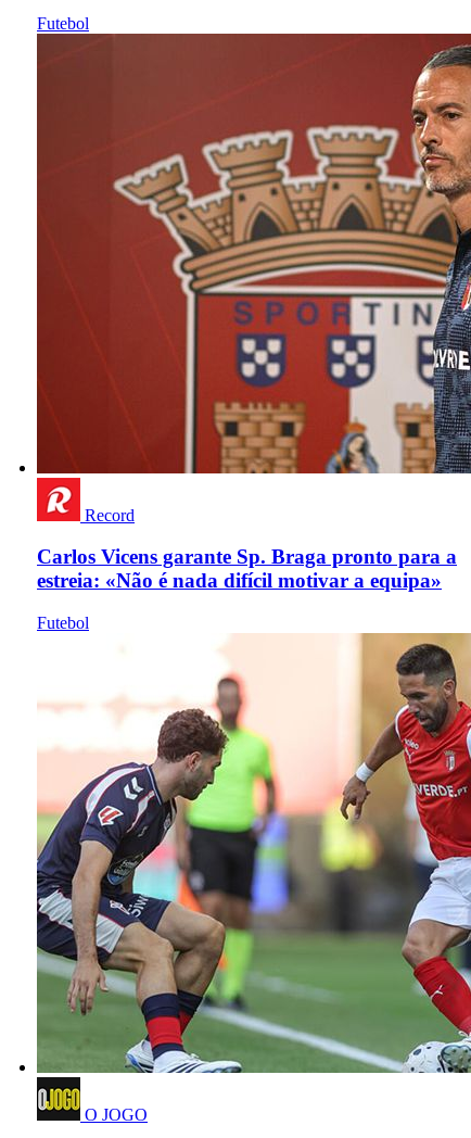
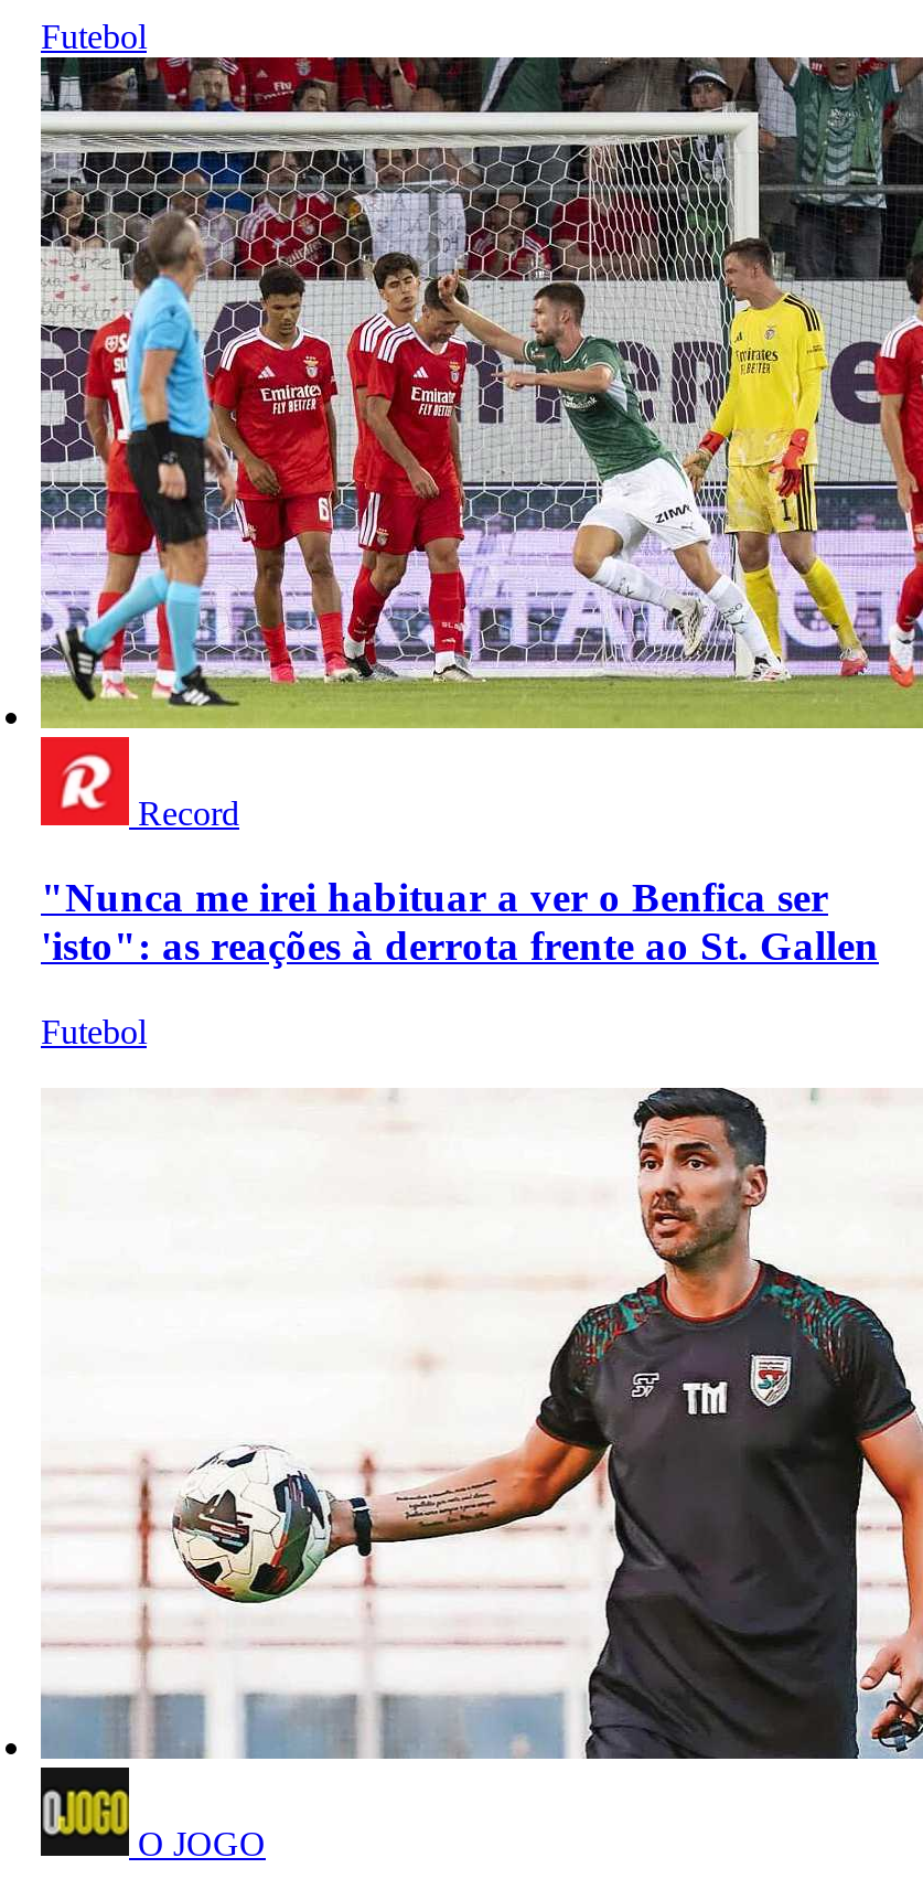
- [image]
+ [image]

- Carlos Vicens garante Sp. Braga pronto para a
- estreia: «Não é nada difícil motivar a equipa»
+ "Nunca me irei habituar a ver o Benfica ser
+ 'isto": as reações à derrota frente ao St. Gallen

- [image]
+ [image]
